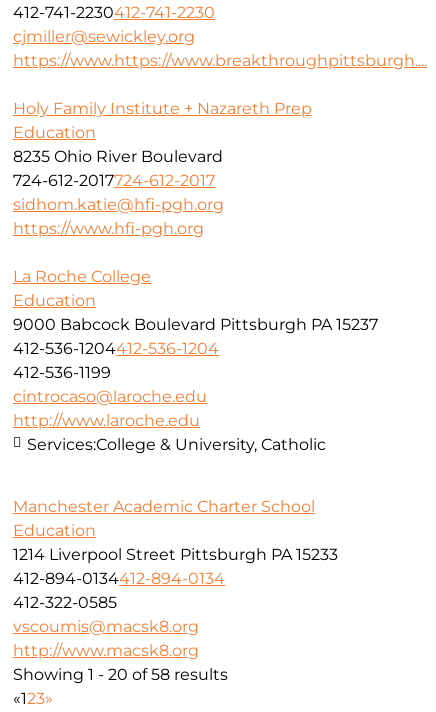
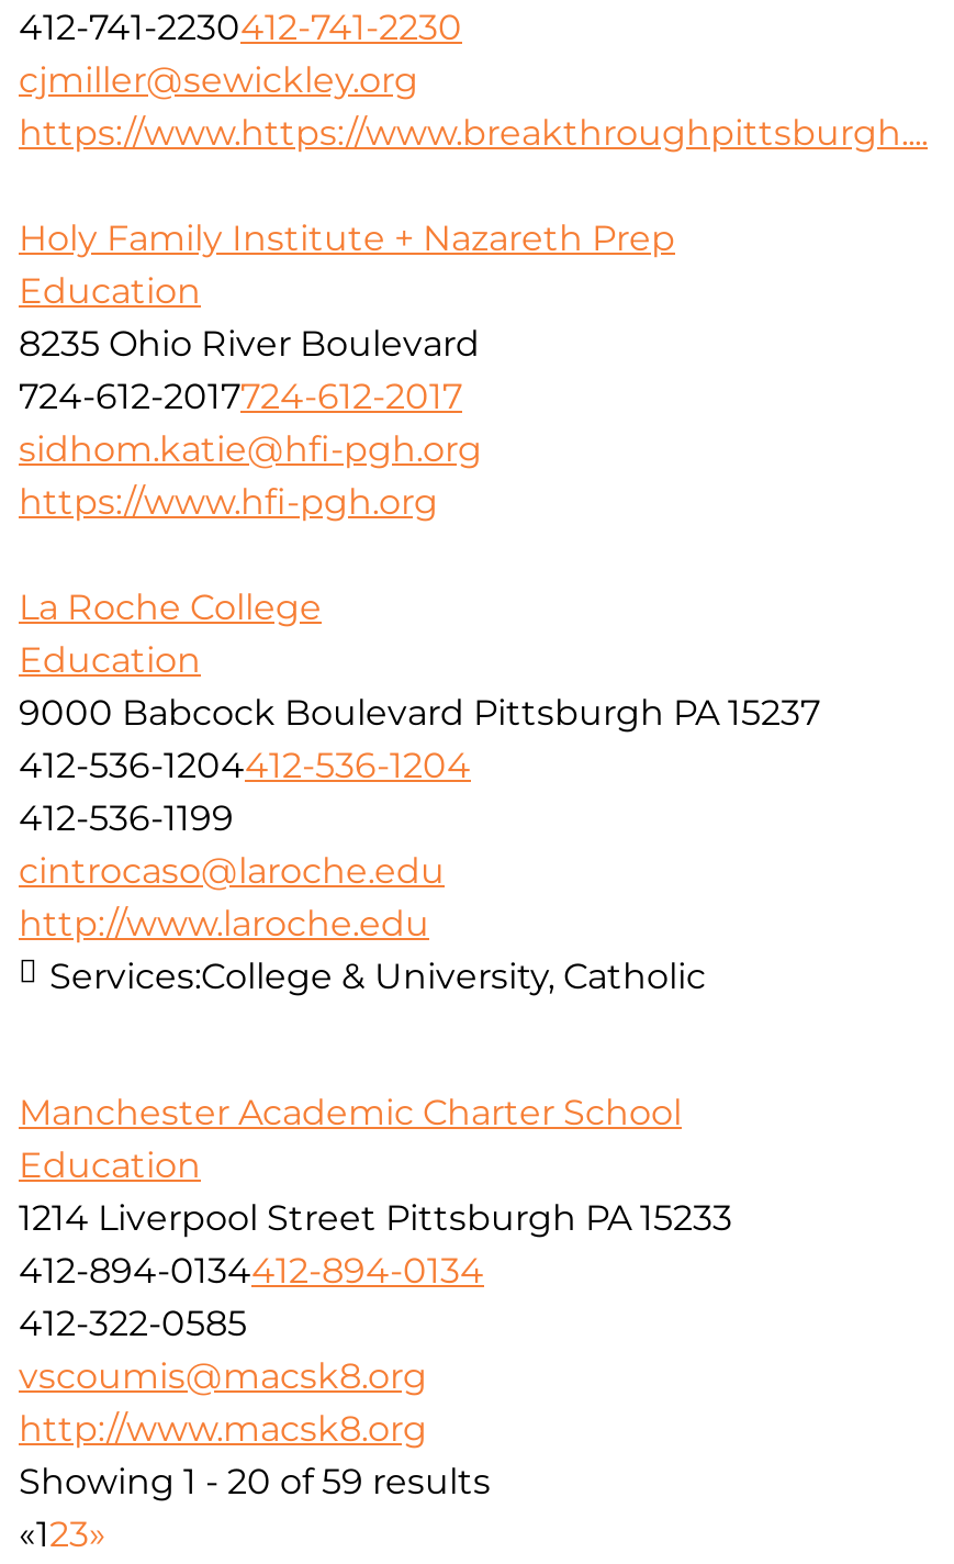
- Showing 1 - 20 of 58 results
+ Showing 1 - 20 of 59 results
